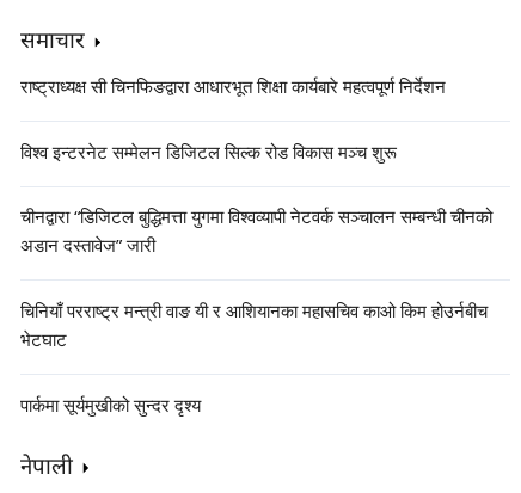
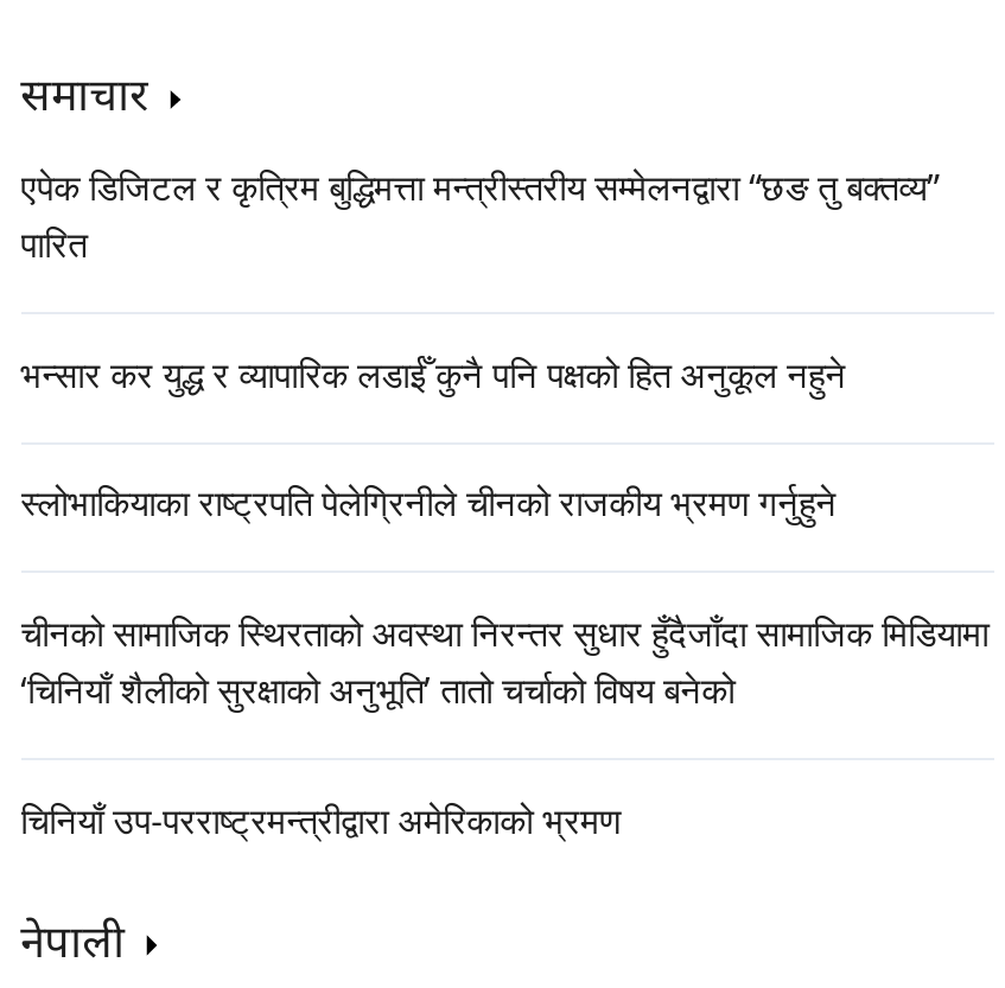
- राष्ट्राध्यक्ष सी चिनफिङद्वारा आधारभूत शिक्षा कार्यबारे महत्वपूर्ण निर्देशन
+ एपेक डिजिटल र कृत्रिम बुद्धिमत्ता मन्त्रीस्तरीय सम्मेलनद्वारा “छङ तु बक्तव्य”
+ पारित

- विश्व इन्टरनेट सम्मेलन डिजिटल सिल्क रोड विकास मञ्च शुरू
+ भन्सार कर युद्ध र व्यापारिक लडाईँ कुनै पनि पक्षको हित अनुकूल नहुने

- चीनद्वारा “डिजिटल बुद्धिमत्ता युगमा विश्वव्यापी नेटवर्क सञ्चालन सम्बन्धी चीनको
- अडान दस्तावेज” जारी
+ स्लोभाकियाका राष्ट्रपति पेलेग्रिनीले चीनको राजकीय भ्रमण गर्नुहुने

- चिनियाँ परराष्ट्र मन्त्री वाङ यी र आशियानका महासचिव काओ किम होउर्नबीच
- भेटघाट
+ चीनको सामाजिक स्थिरताको अवस्था निरन्तर सुधार हुँदैजाँदा सामाजिक मिडियामा
+ ‘चिनियाँ शैलीको सुरक्षाको अनुभूति’ तातो चर्चाको विषय बनेको

- पार्कमा सूर्यमुखीको सुन्दर दृश्य
+ चिनियाँ उप-परराष्ट्रमन्त्रीद्वारा अमेरिकाको भ्रमण
